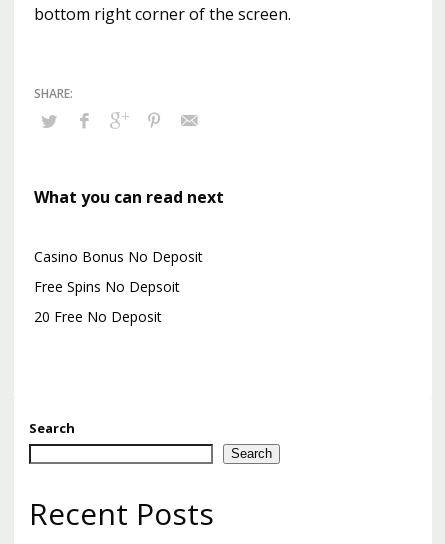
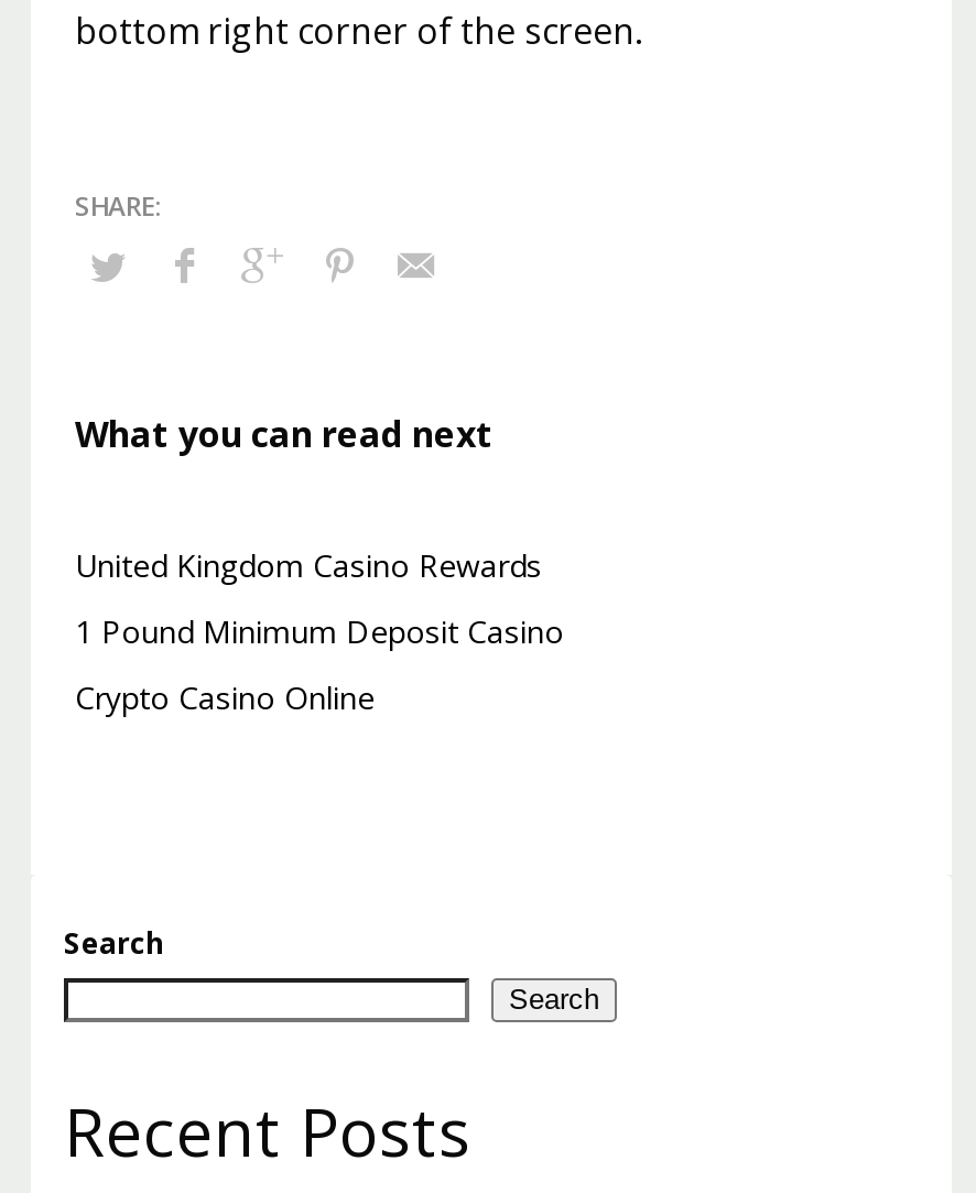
- Casino Bonus No Deposit
+ United Kingdom Casino Rewards

- Free Spins No Depsoit
+ 1 Pound Minimum Deposit Casino

- 20 Free No Deposit
+ Crypto Casino Online
